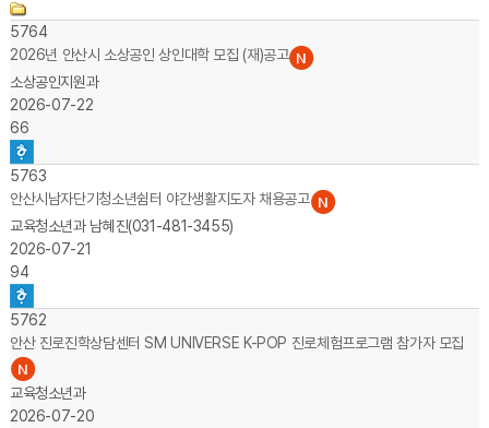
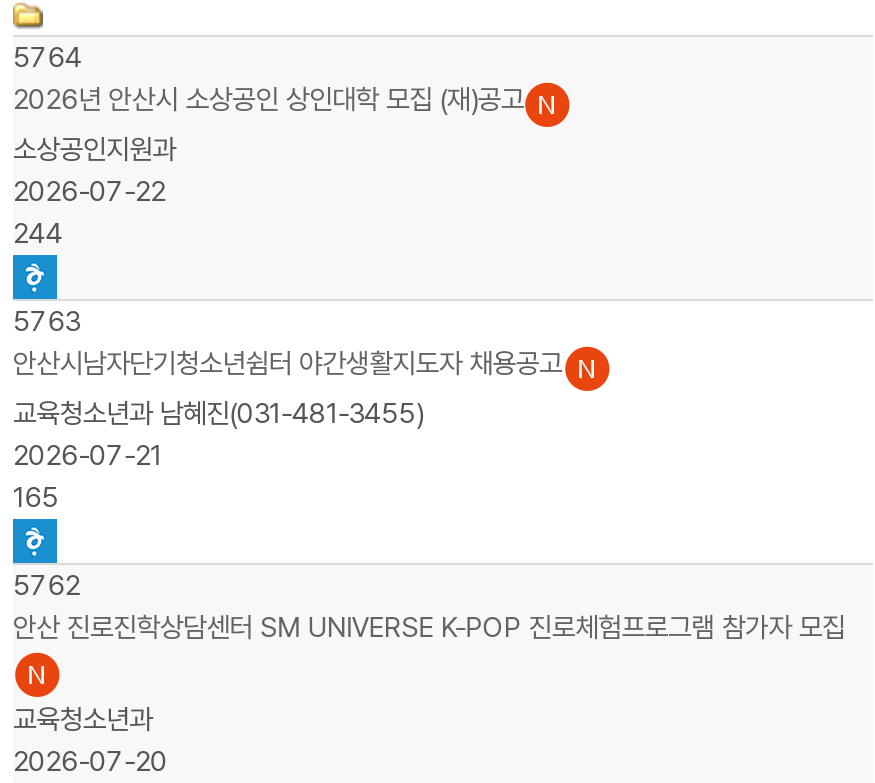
- 66
+ 244

- 94
+ 165
